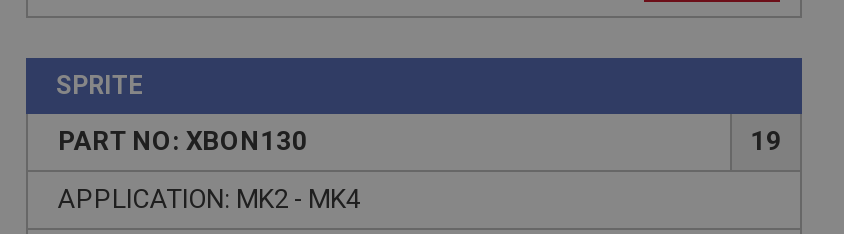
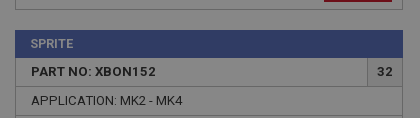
- PART NO: XBON130
+ PART NO: XBON152

- 19
+ 32
